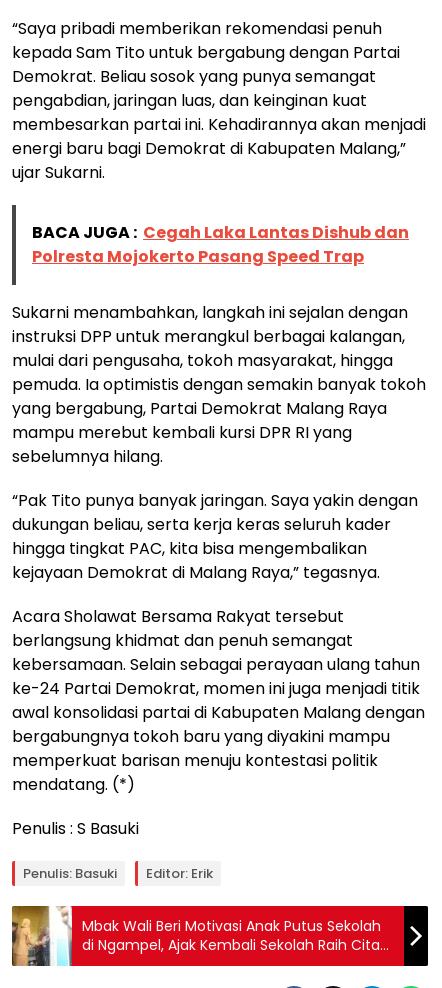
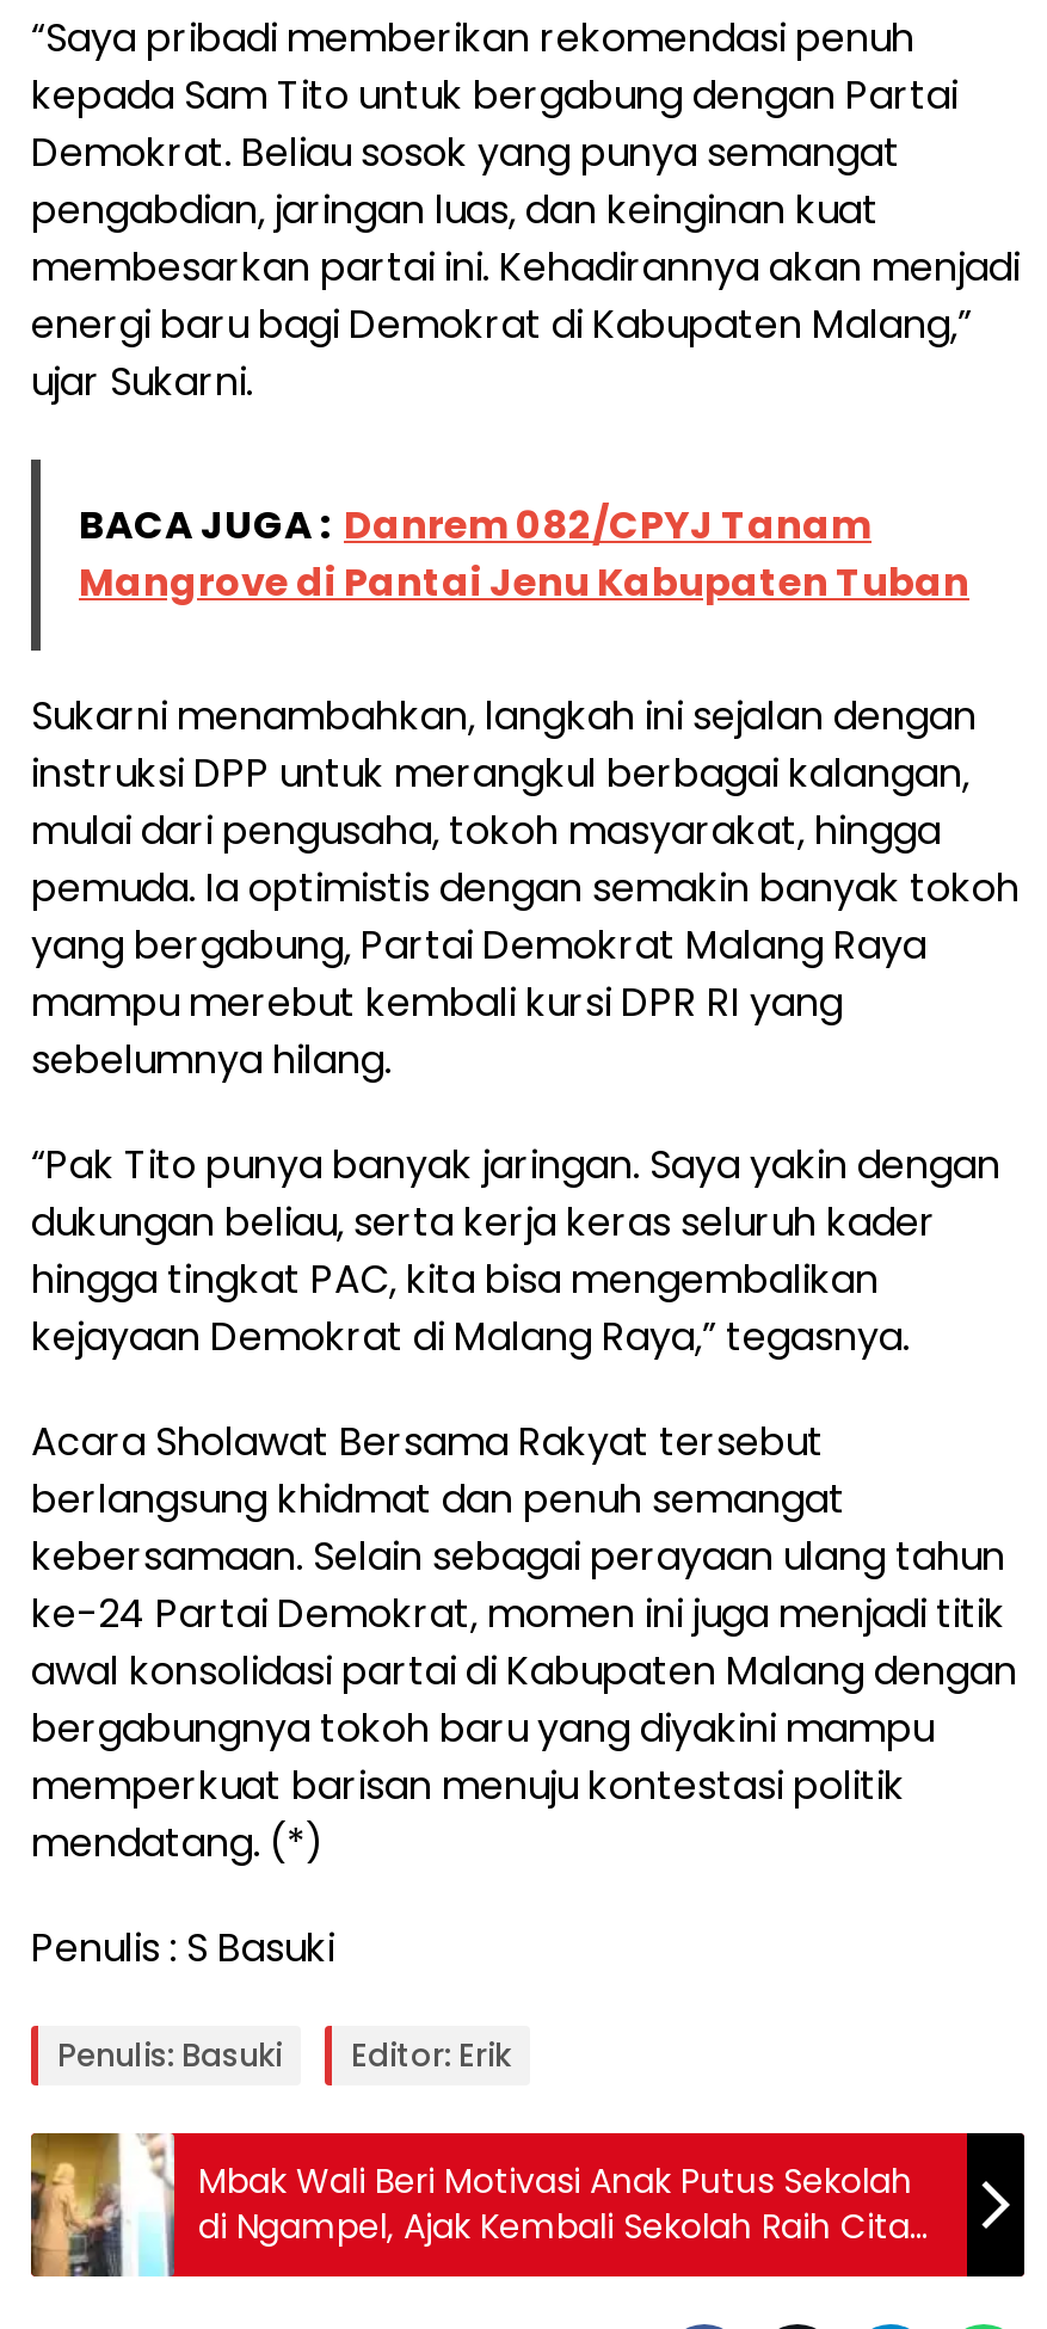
- BACA JUGA : Cegah Laka Lantas Dishub dan
- Polresta Mojokerto Pasang Speed Trap
+ BACA JUGA : Danrem 082/CPYJ Tanam
+ Mangrove di Pantai Jenu Kabupaten Tuban
